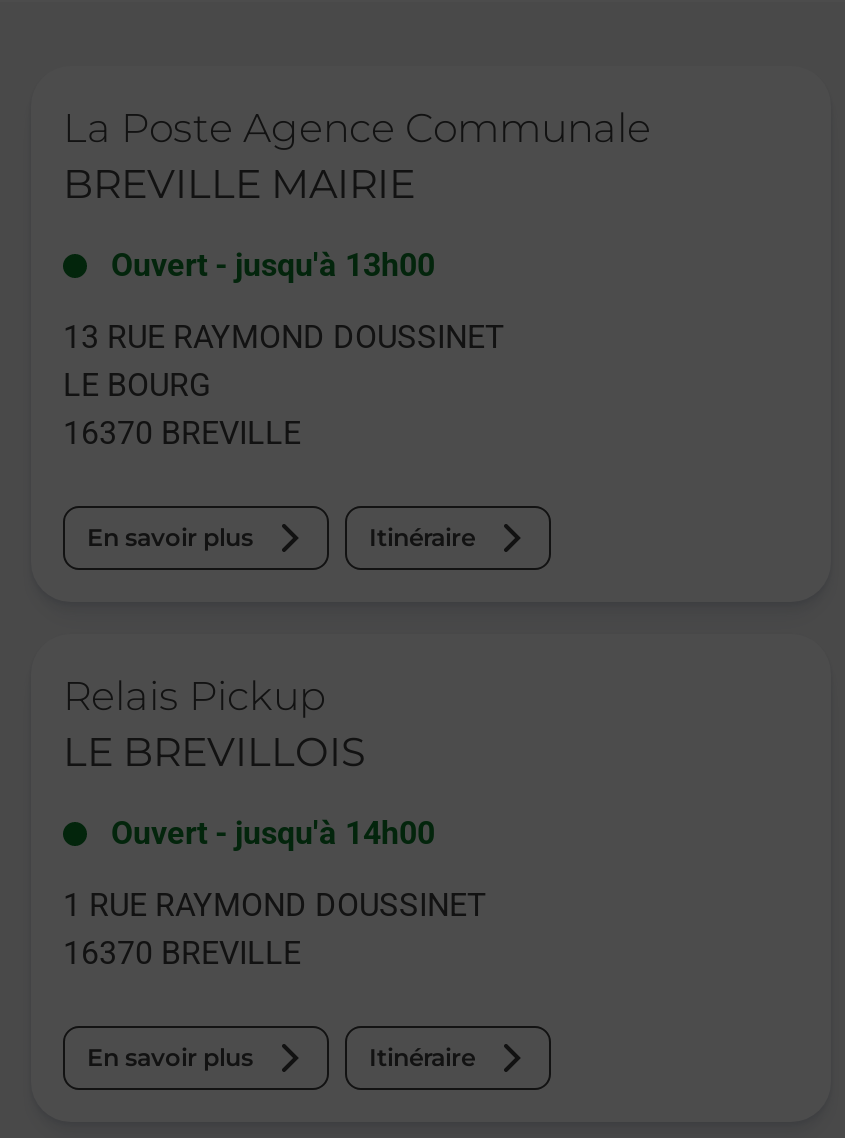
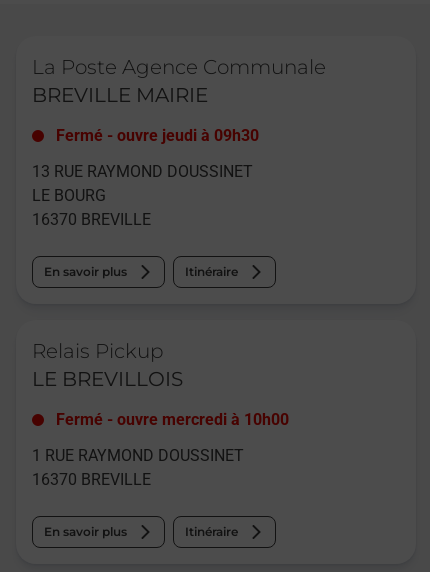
- Ouvert - jusqu'à 13h00
+ Fermé - ouvre jeudi à 09h30

- Ouvert - jusqu'à 14h00
+ Fermé - ouvre mercredi à 10h00
